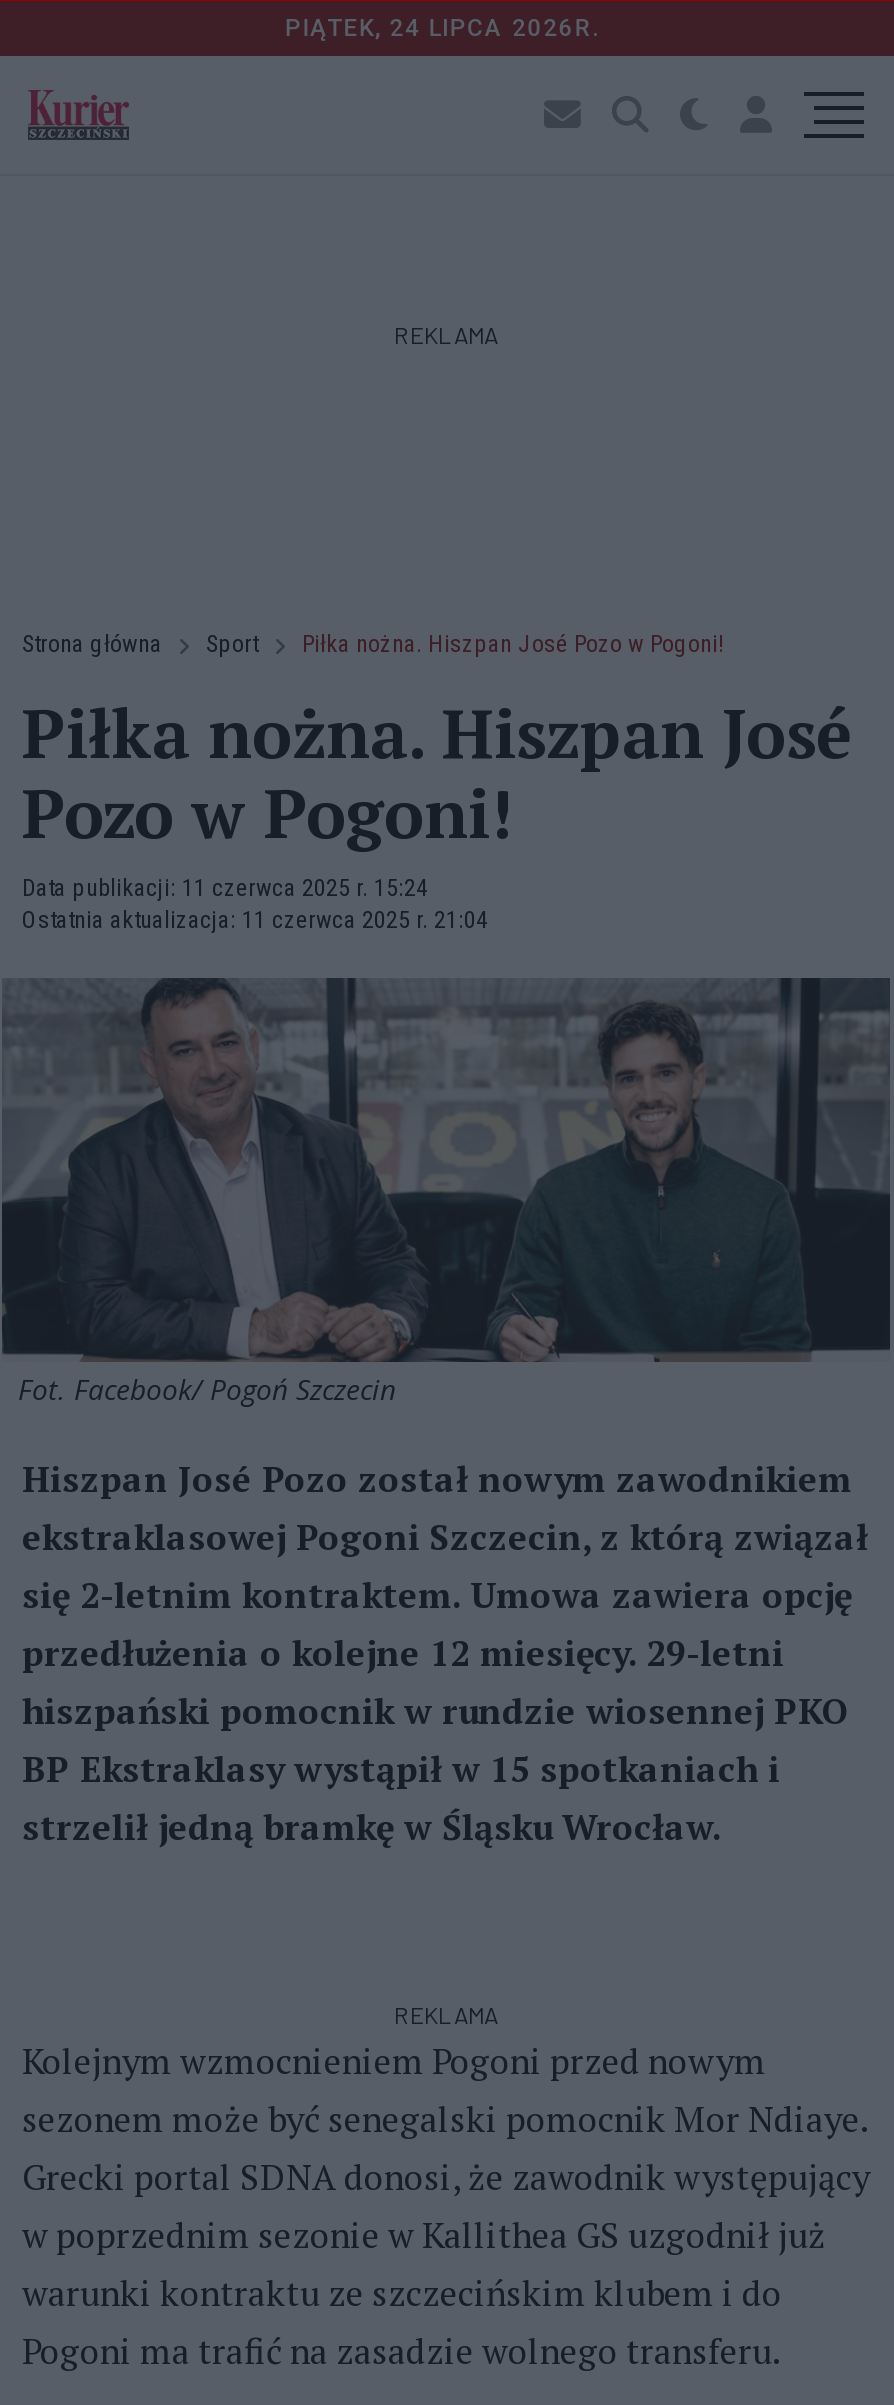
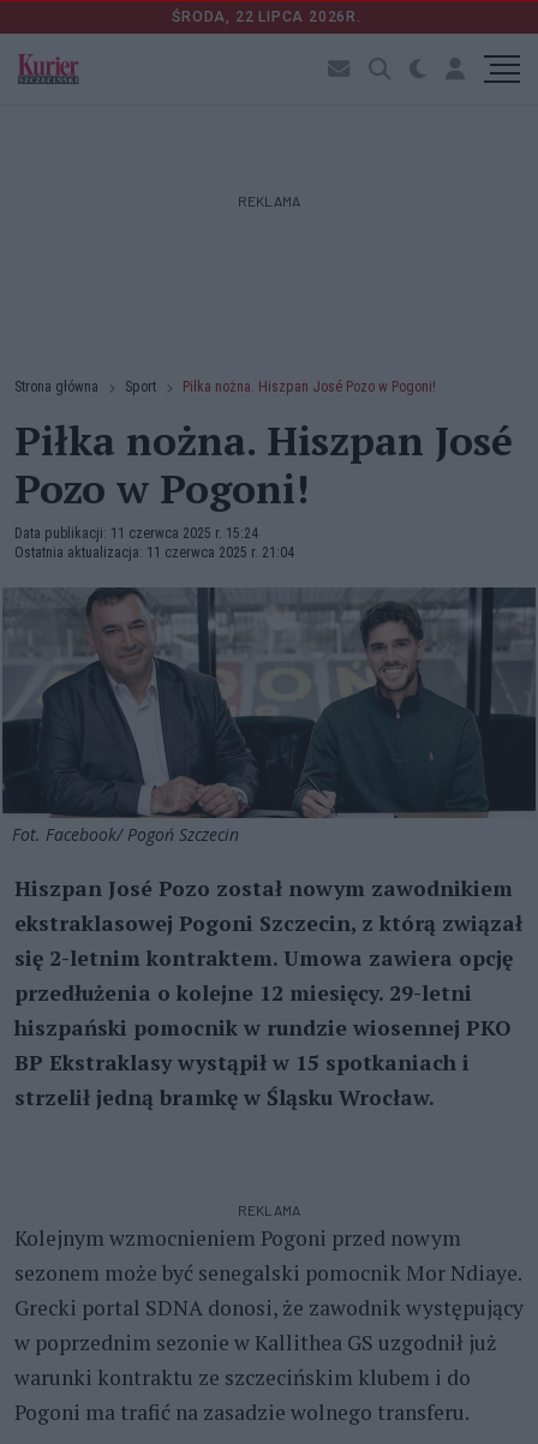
- PIĄTEK, 24 LIPCA 2026R.
+ ŚRODA, 22 LIPCA 2026R.
